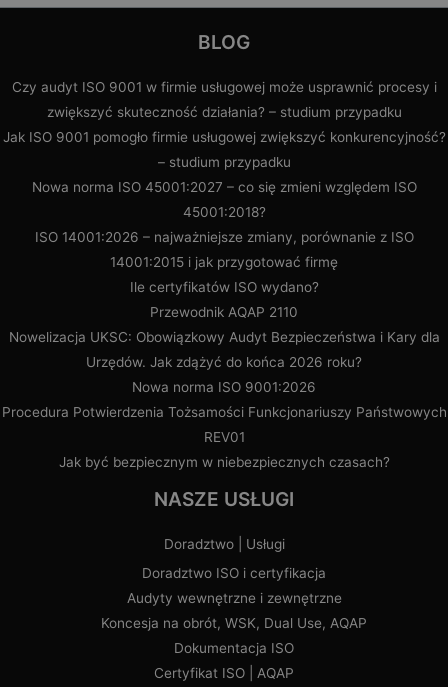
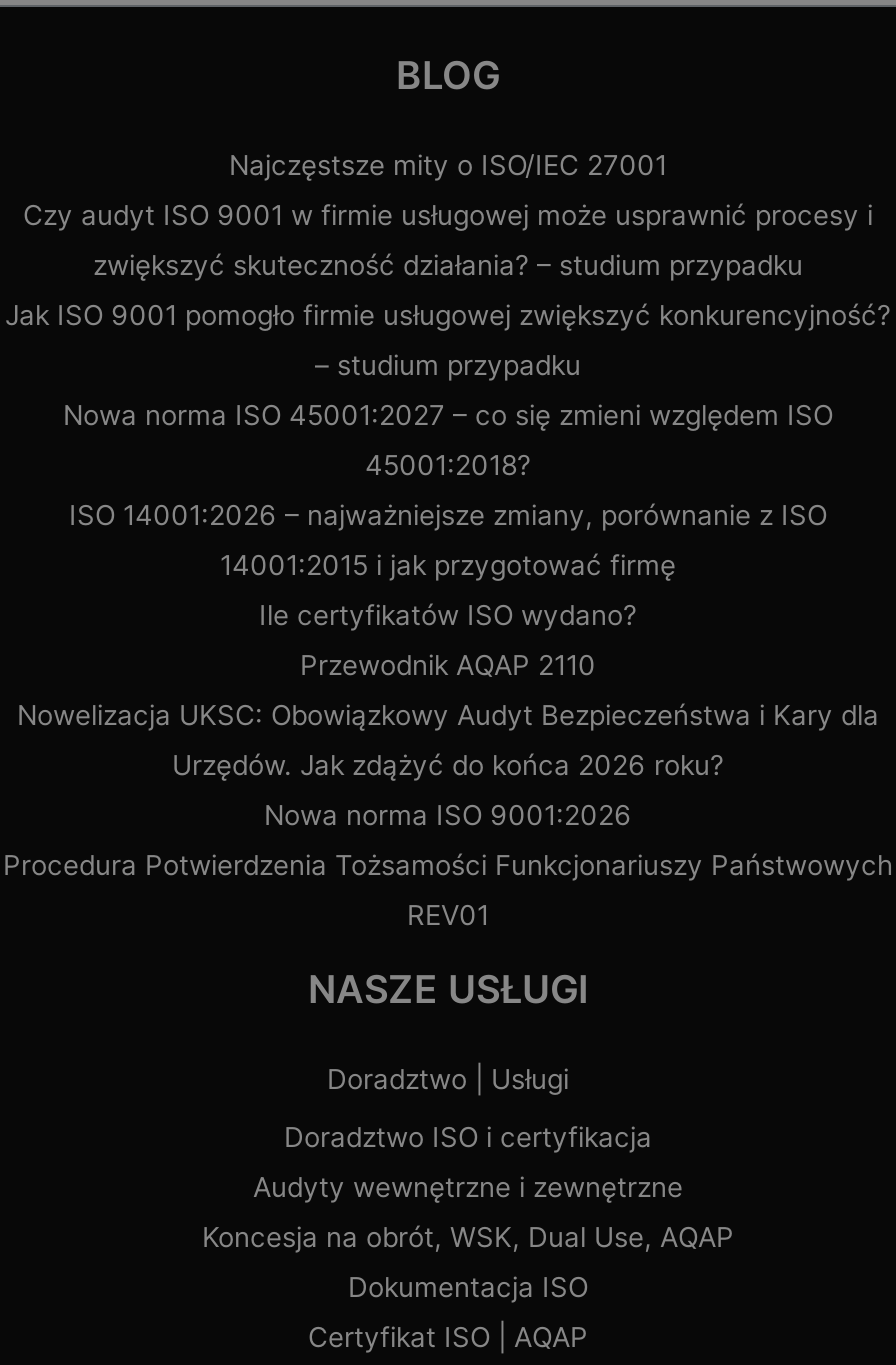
+ Najczęstsze mity o ISO/IEC 27001

moved down: Czy audyt ISO 9001 w firmie usługowej może usprawnić procesy i | zwiększyć skuteczność działania? – studium przypadku | Jak ISO 9001 pomogło firmie usługowej zwiększyć konkurencyjność? | ... | Procedura Potwierdzenia Tożsamości Funkcjonariuszy Państwowych | REV01

- Jak być bezpiecznym w niebezpiecznych czasach?
